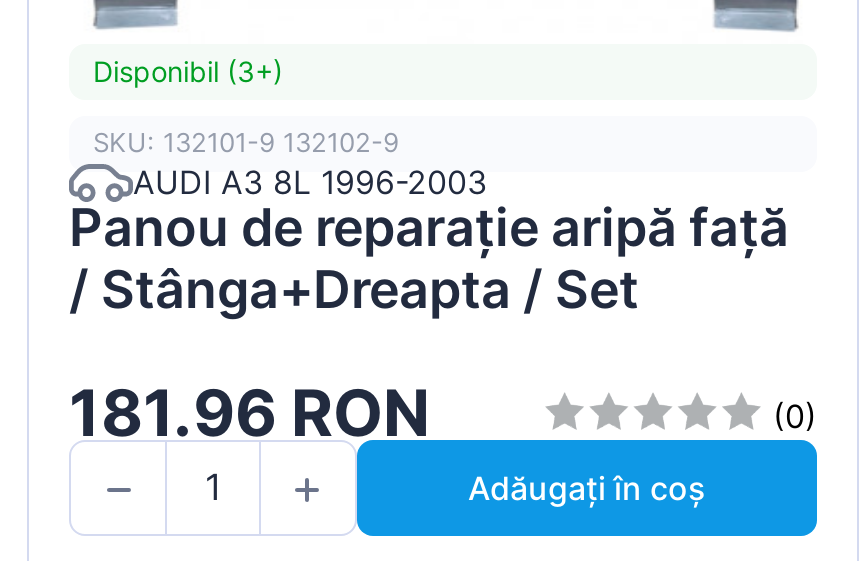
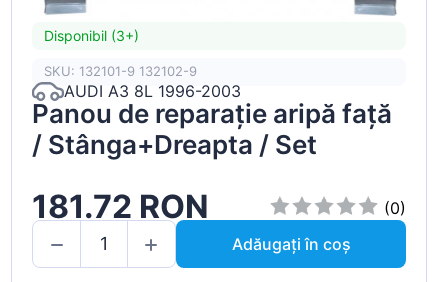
- 181.96 RON
+ 181.72 RON
